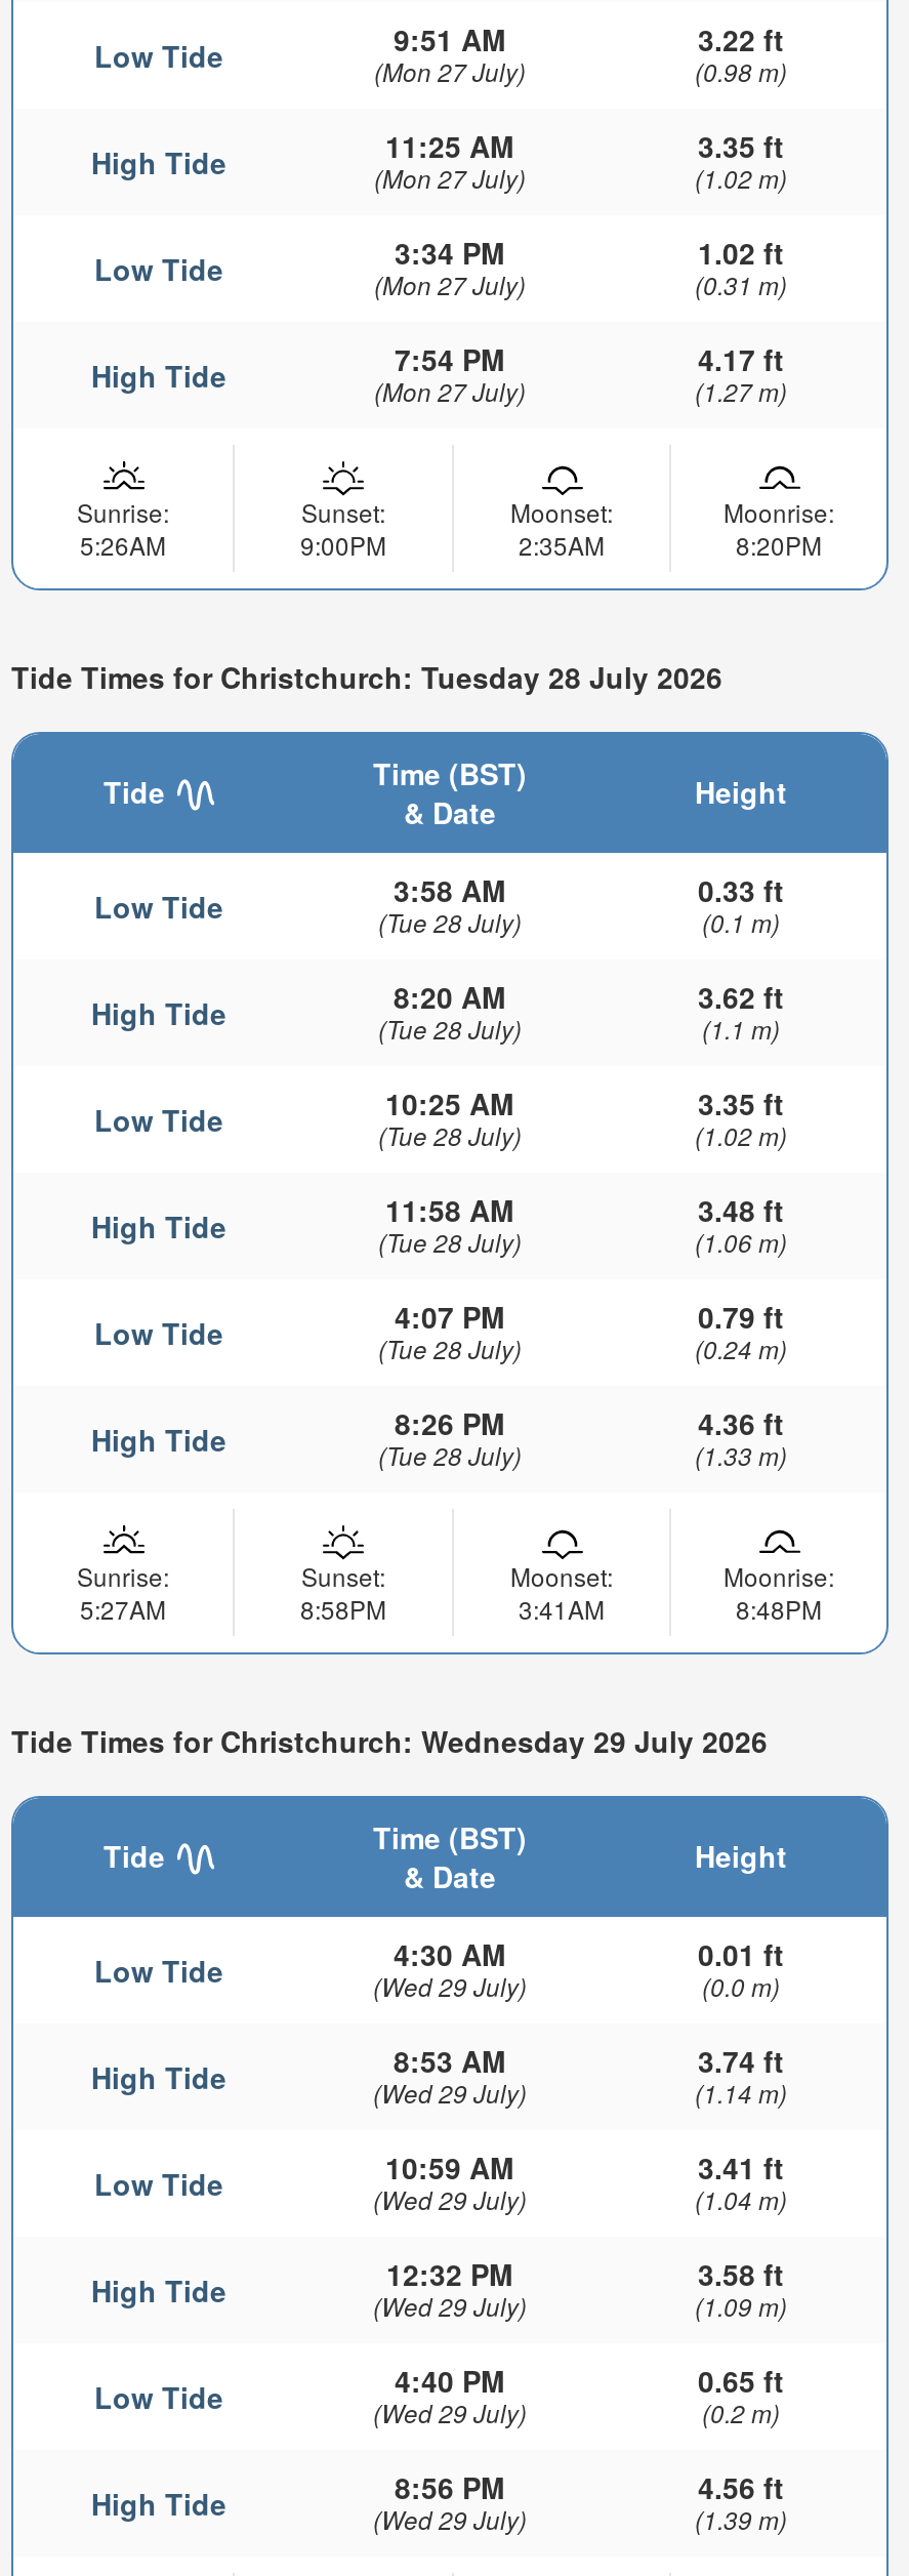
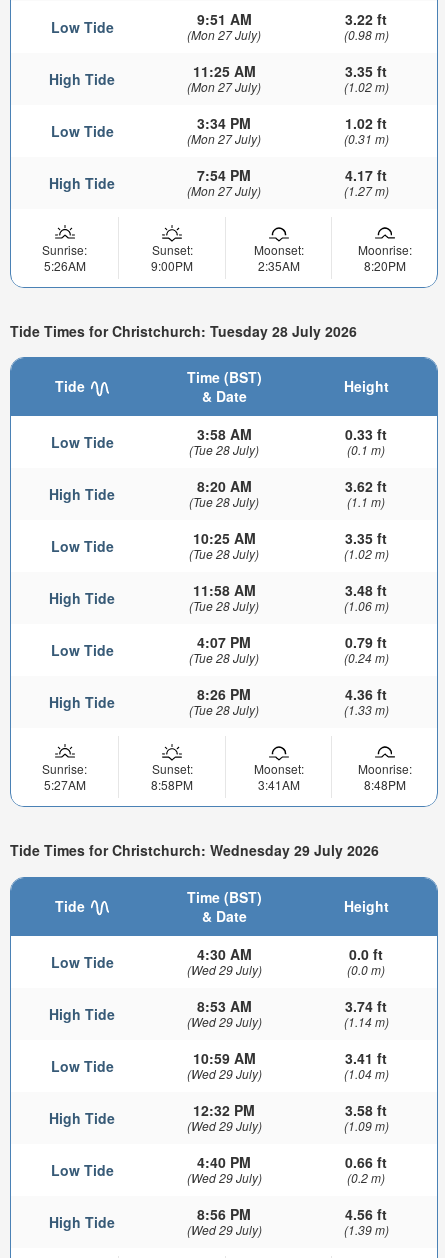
- 0.01 ft
+ 0.0 ft

- 0.65 ft
+ 0.66 ft
